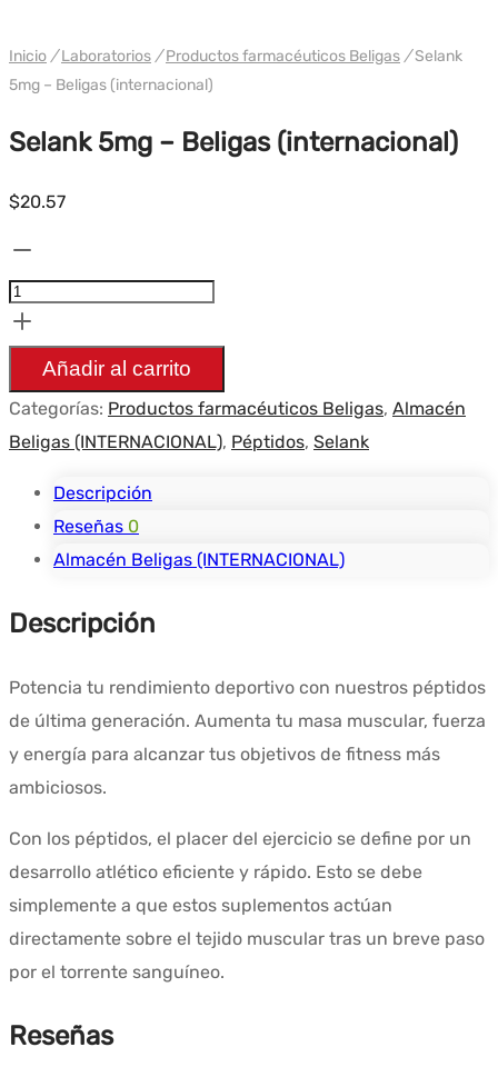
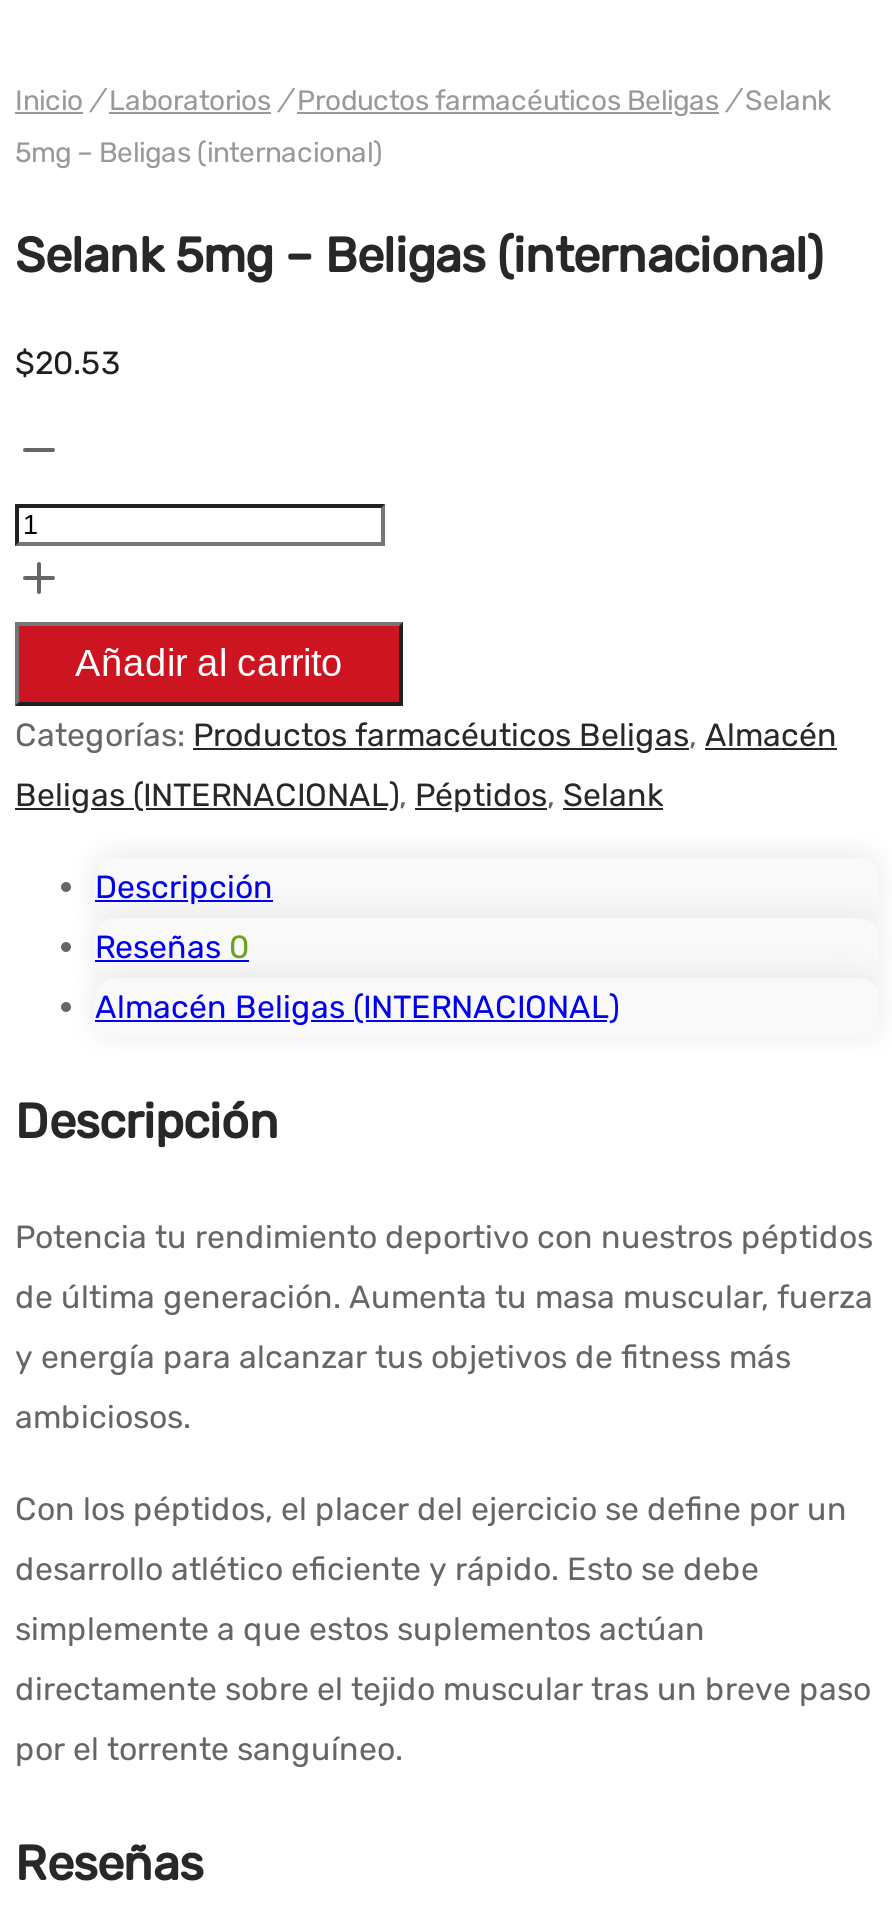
- $20.57
+ $20.53
